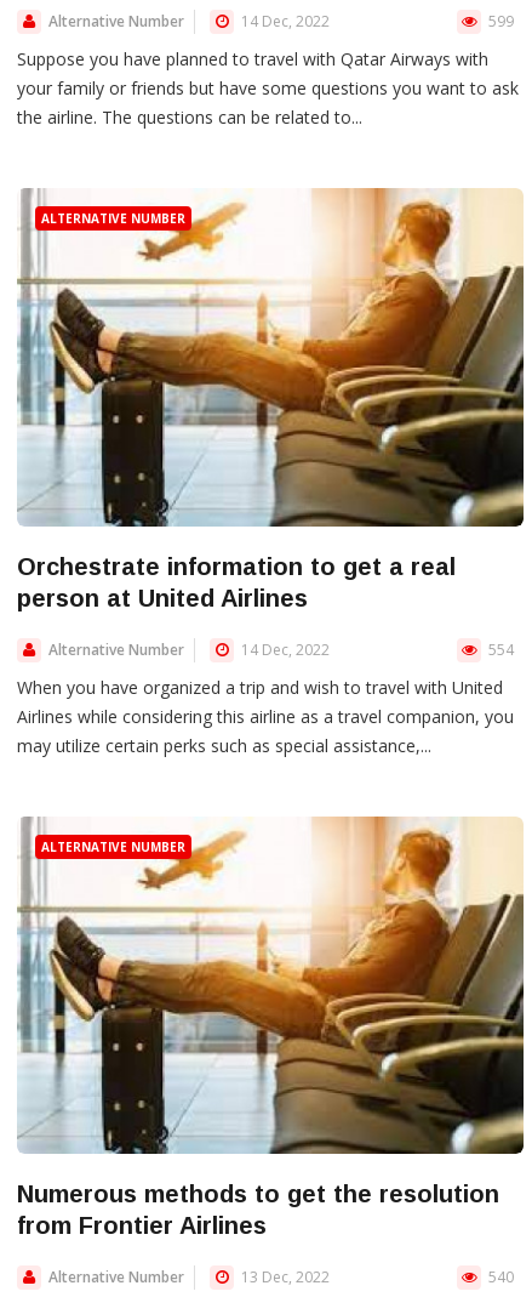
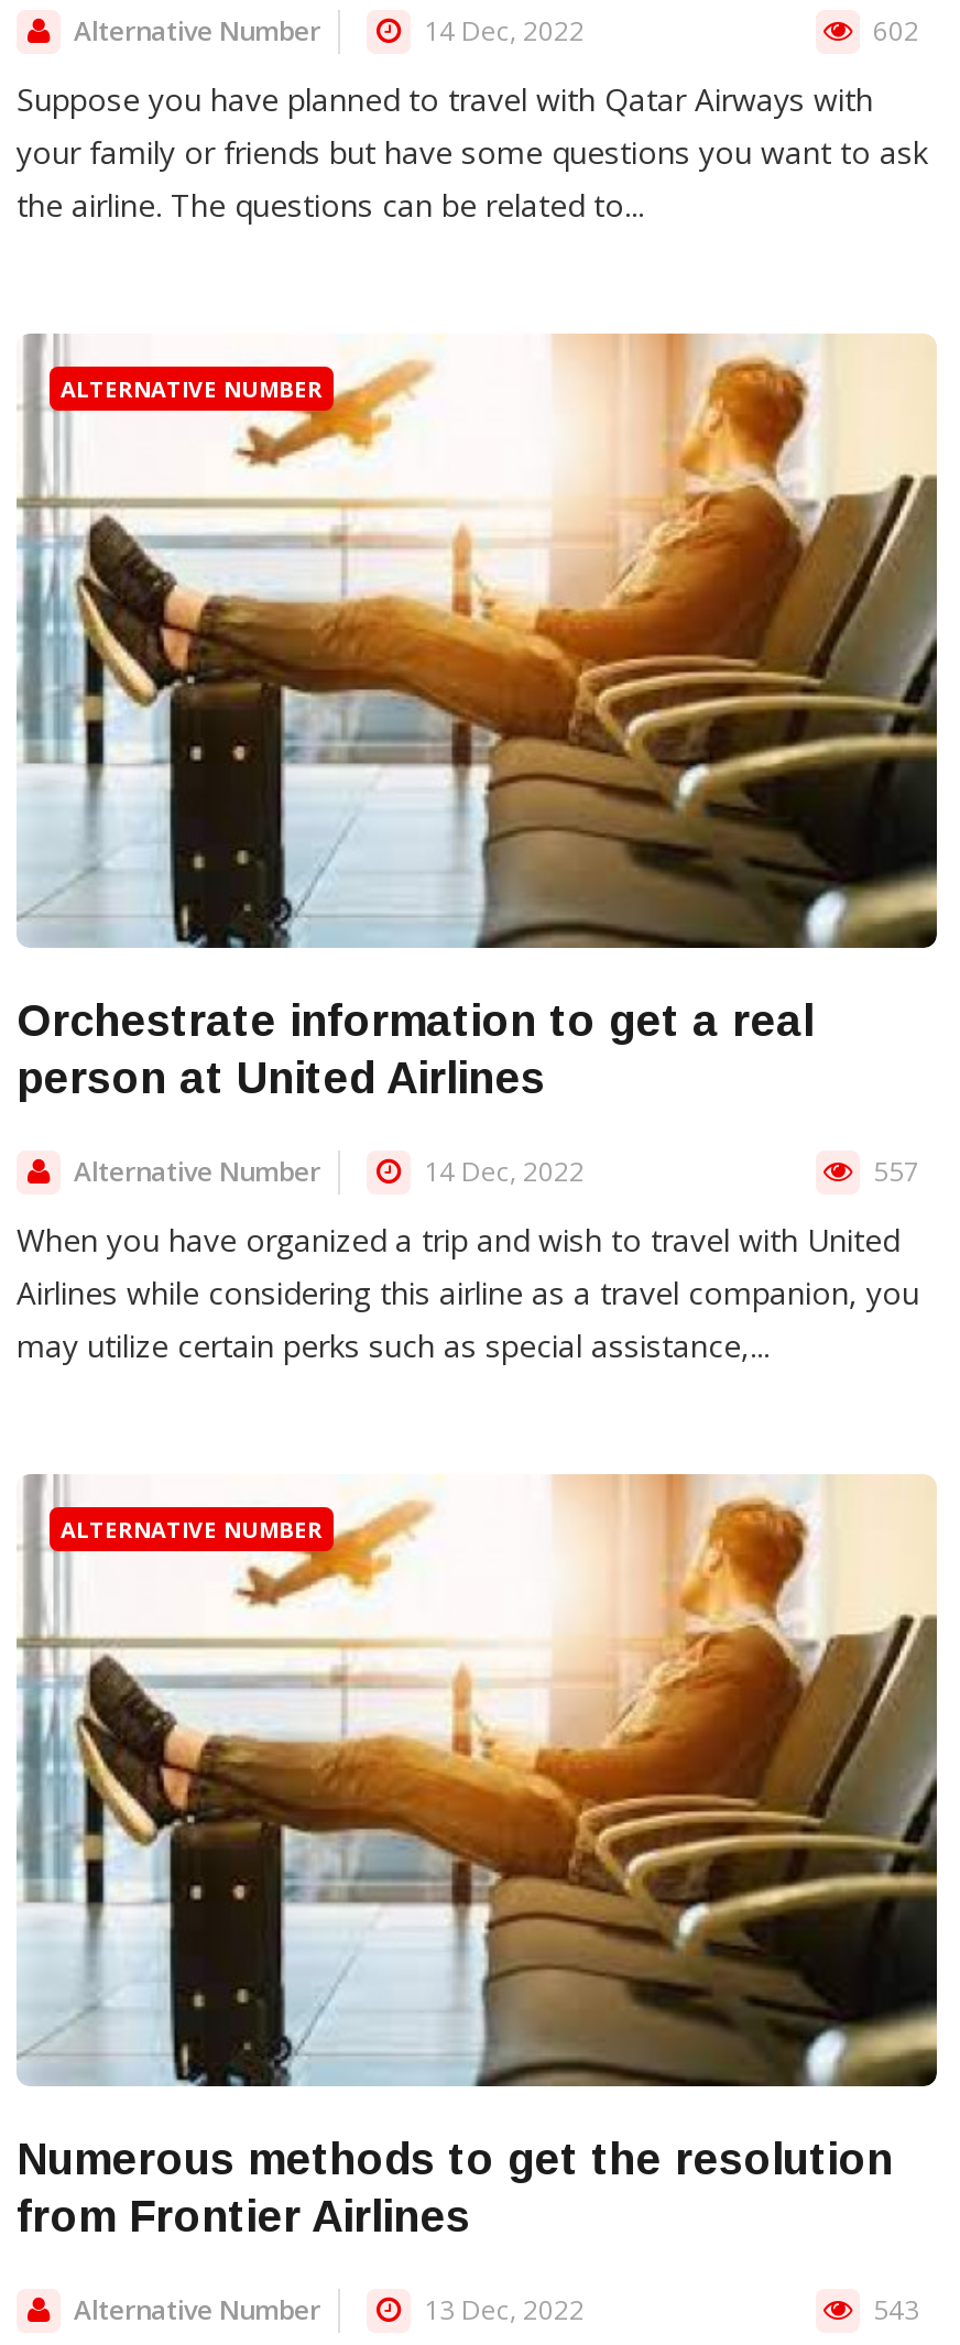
- 599
+ 602

- 554
+ 557

- 540
+ 543
